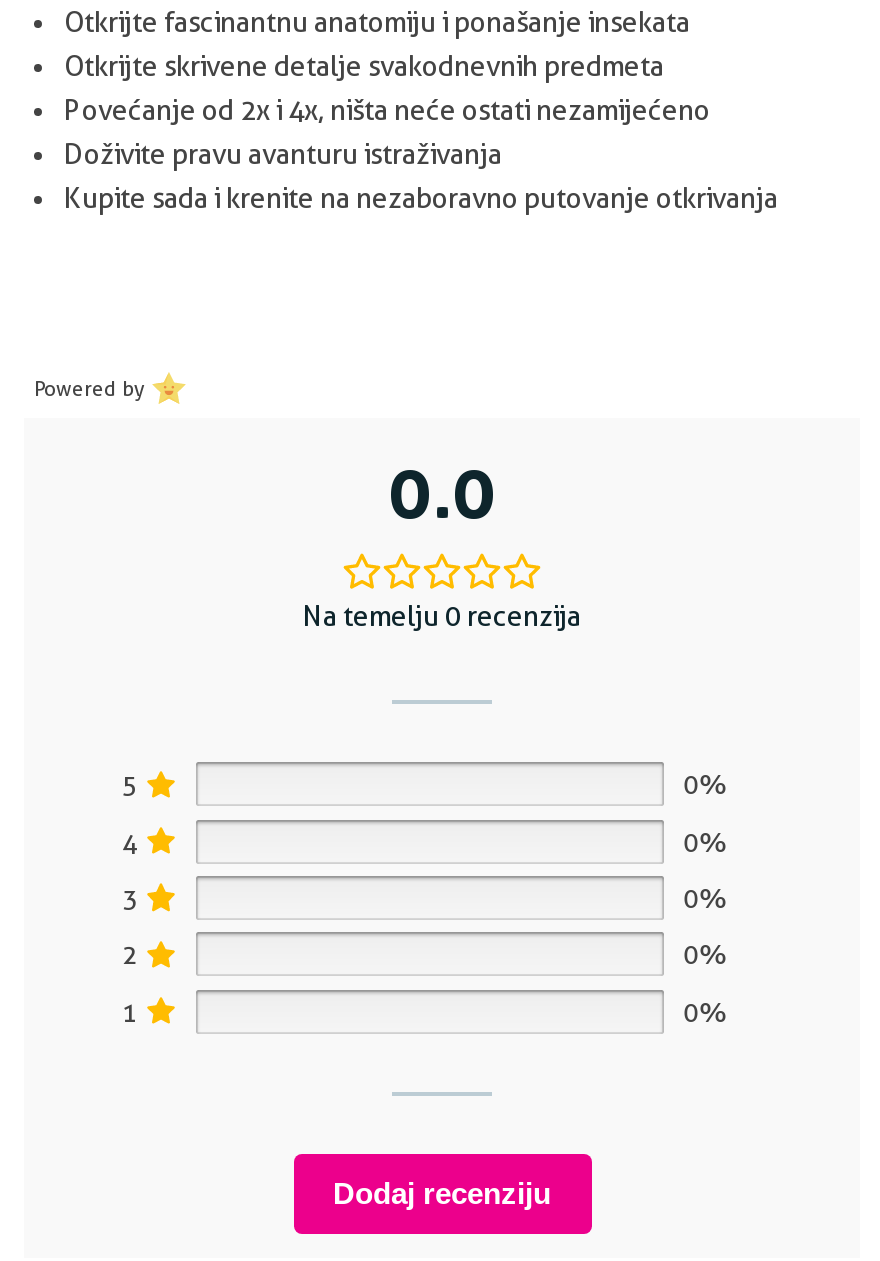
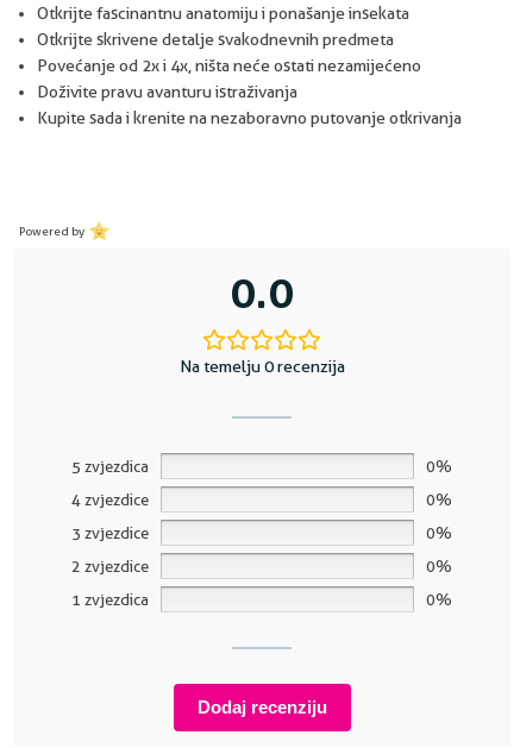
- 5
+ 5 zvjezdica

- 4
+ 4 zvjezdice

- 3
+ 3 zvjezdice

- 2
+ 2 zvjezdice

- 1
+ 1 zvjezdica
